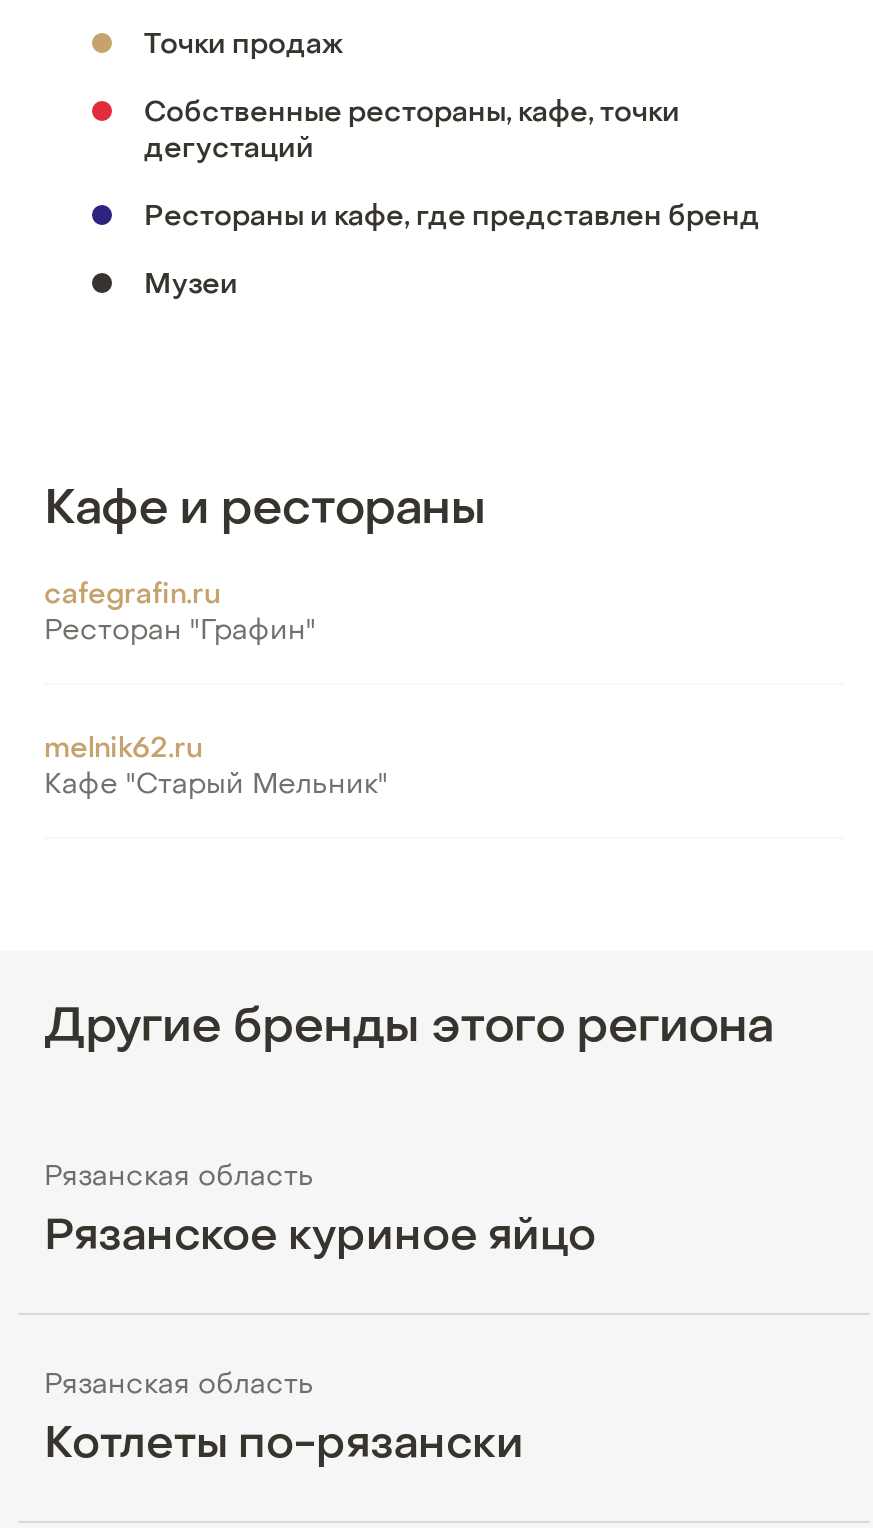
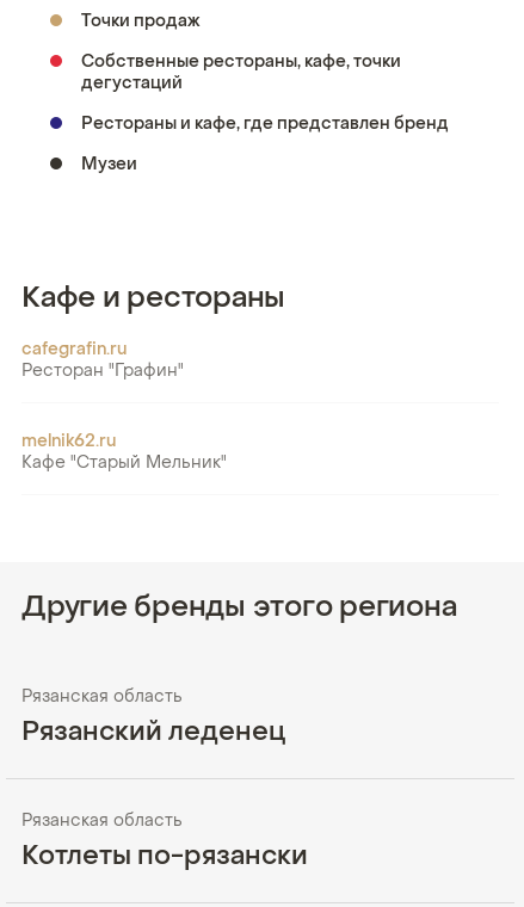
- Рязанское куриное яйцо
+ Рязанский леденец
